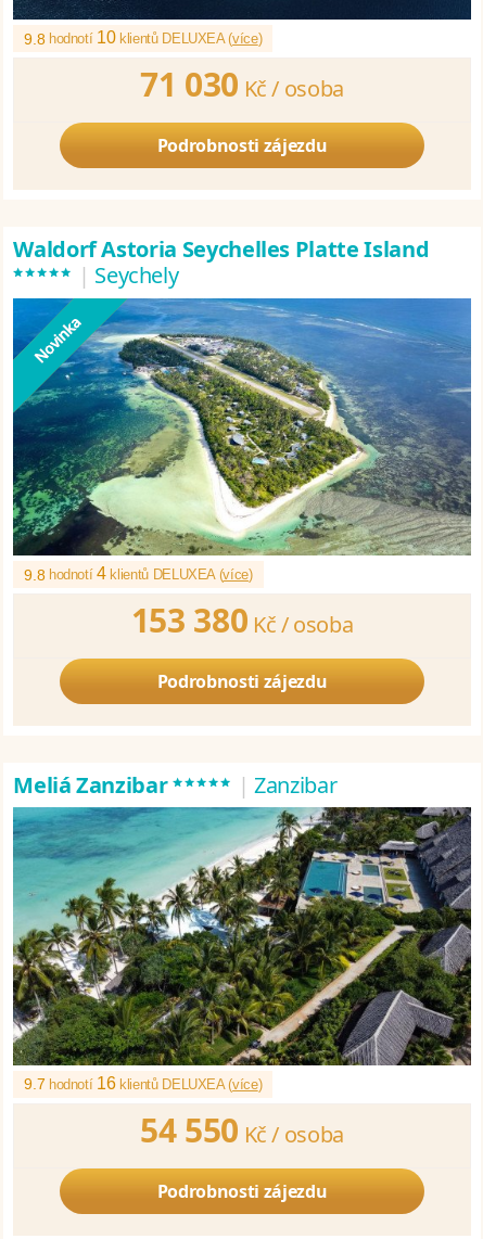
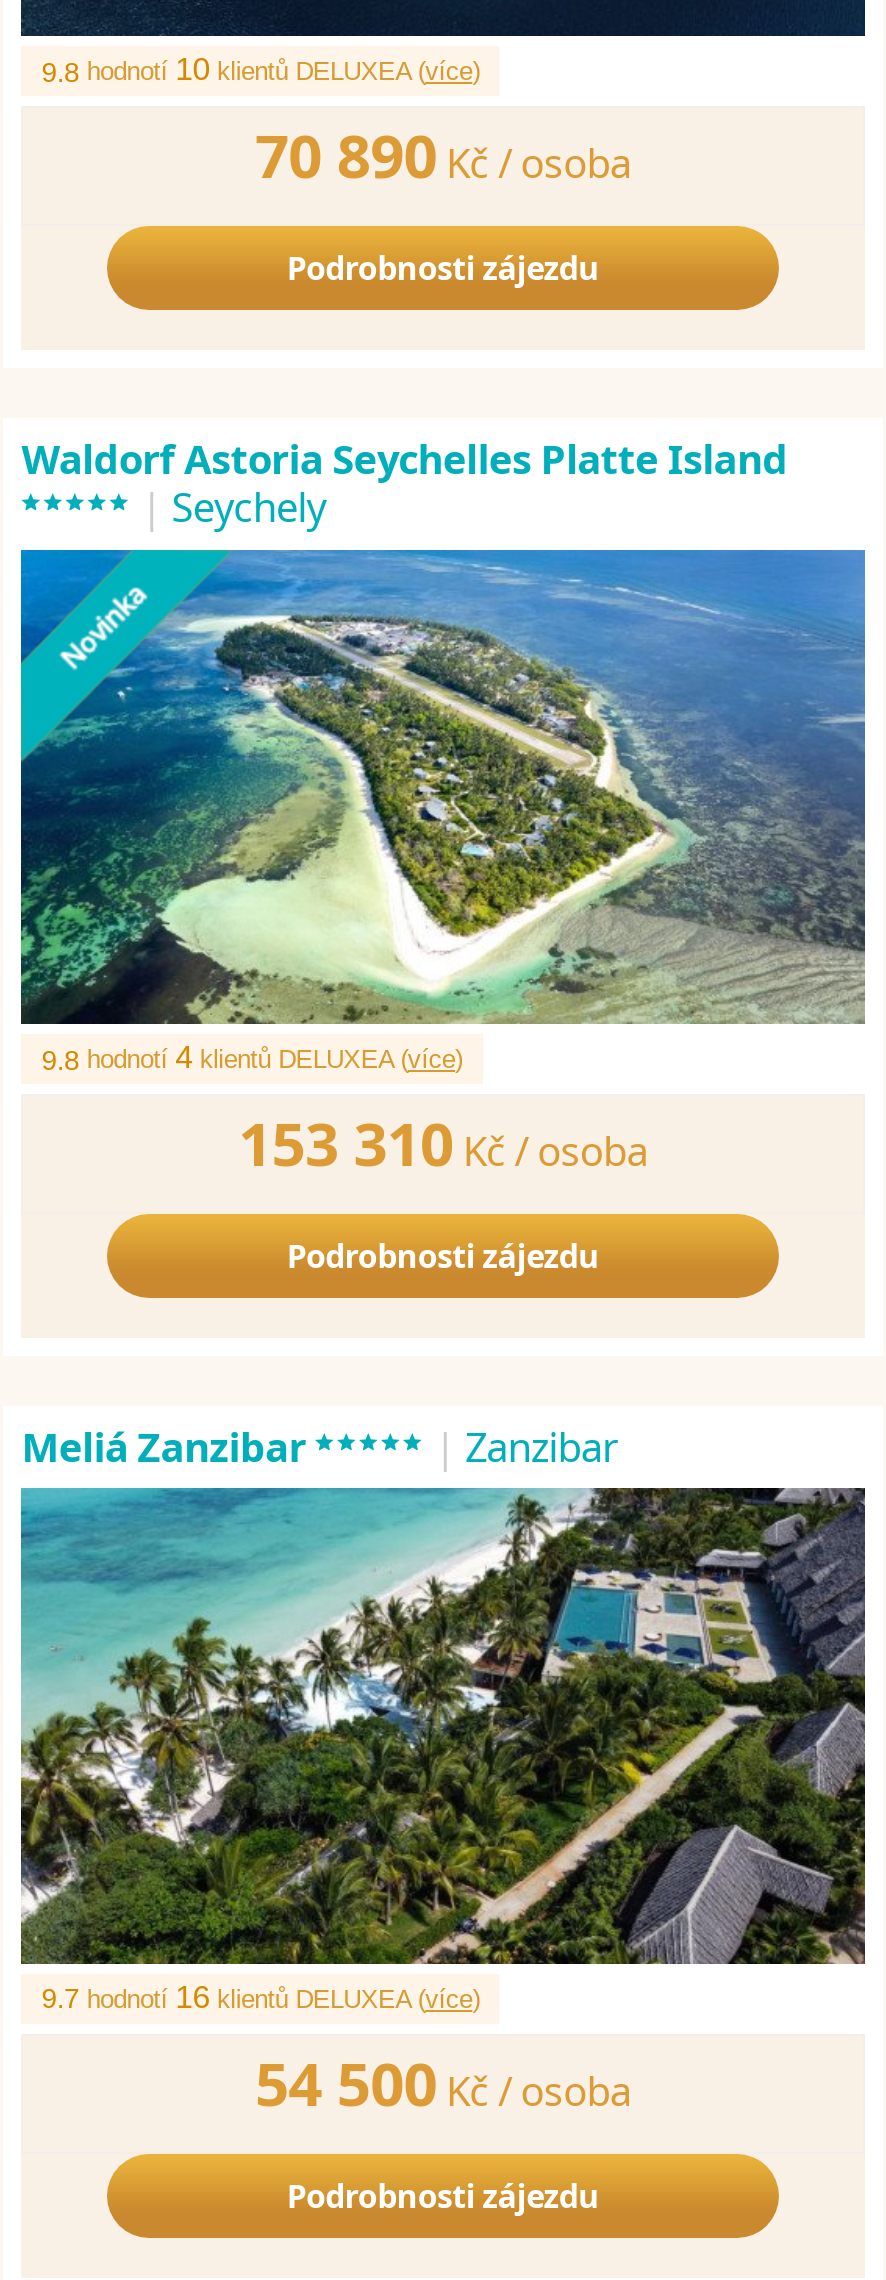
- 71 030 Kč /osoba
+ 70 890 Kč /osoba

- 153 380 Kč /osoba
+ 153 310 Kč /osoba

- 54 550 Kč /osoba
+ 54 500 Kč /osoba
